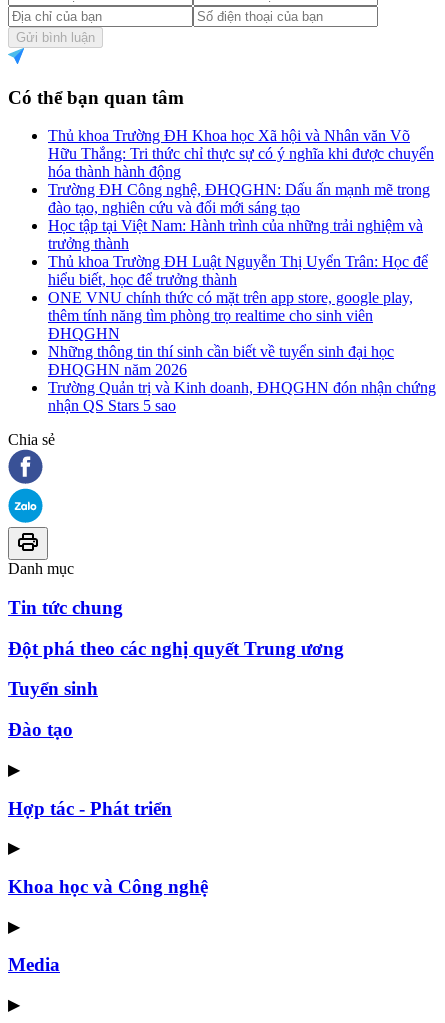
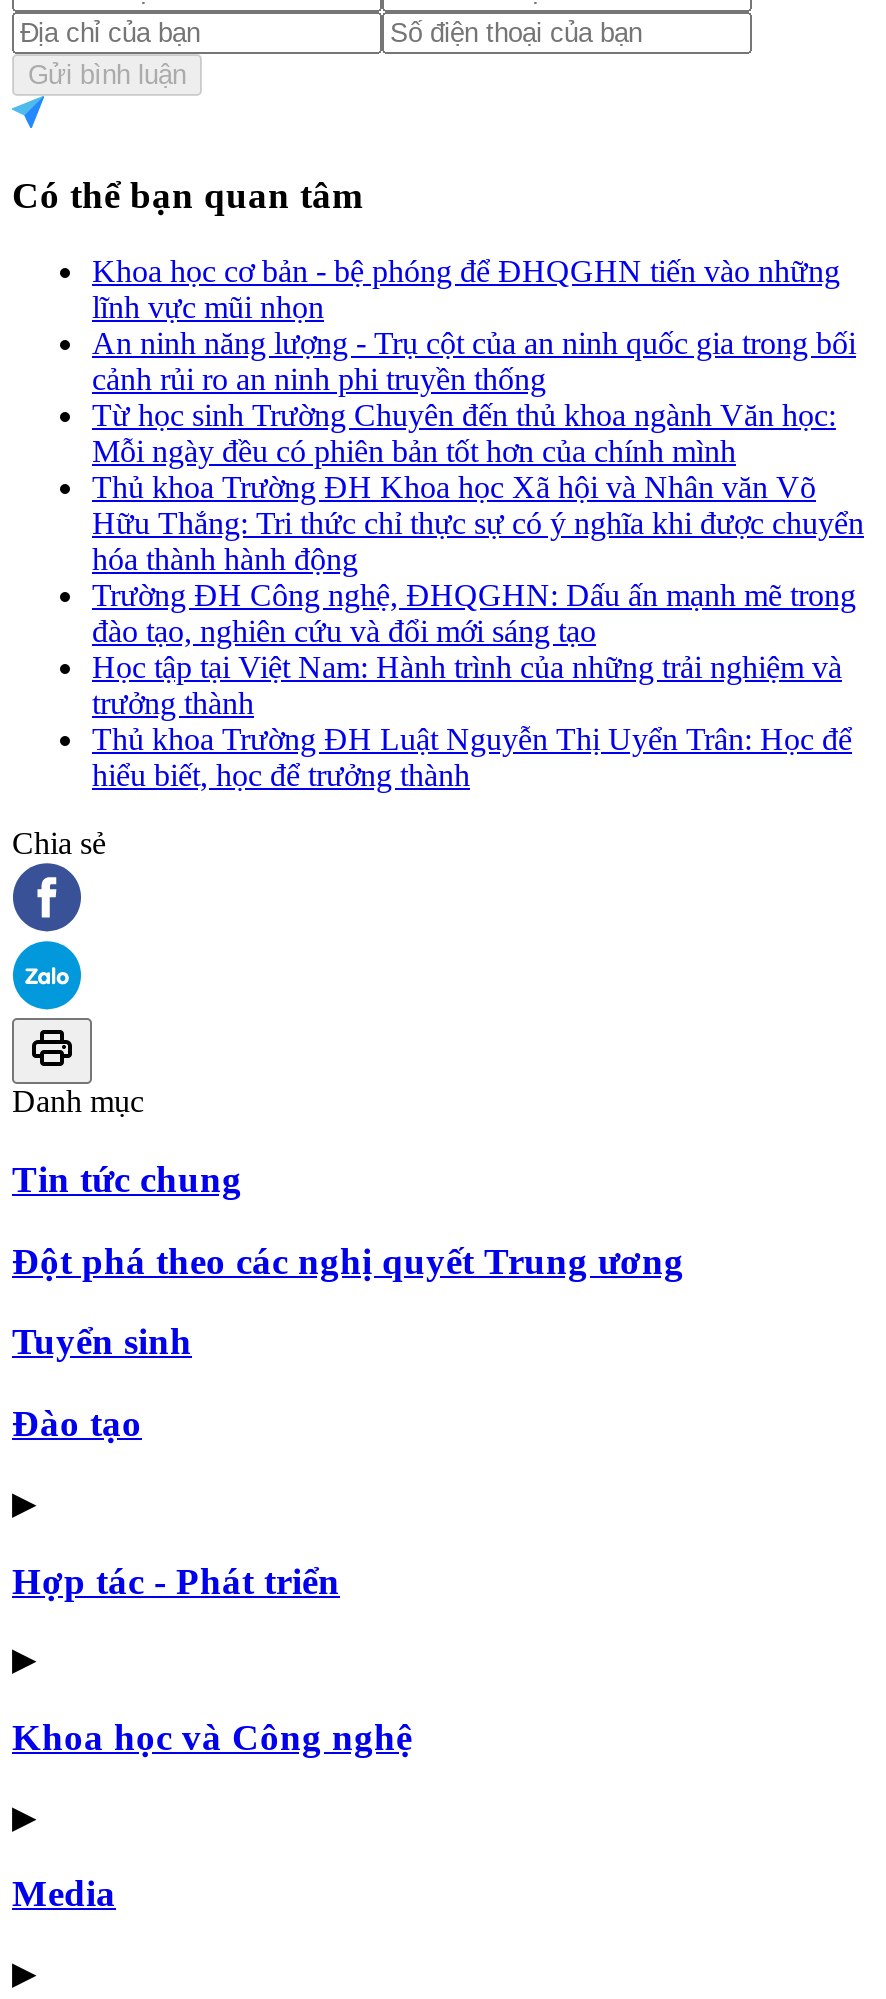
+ Khoa học cơ bản - bệ phóng để ĐHQGHN tiến vào những
+ lĩnh vực mũi nhọn
+ An ninh năng lượng - Trụ cột của an ninh quốc gia trong bối
+ cảnh rủi ro an ninh phi truyền thống
+ Từ học sinh Trường Chuyên đến thủ khoa ngành Văn học:
+ Mỗi ngày đều có phiên bản tốt hơn của chính mình

moved down: Thủ khoa Trường ĐH Khoa học Xã hội và Nhân văn Võ | Hữu Thắng: Tri thức chỉ thực sự có ý nghĩa khi được chuyển | hóa thành hành động | ... | Thủ khoa Trường ĐH Luật Nguyễn Thị Uyển Trân: Học để | hiểu biết, học để trưởng thành

- ONE VNU chính thức có mặt trên app store, google play,
- thêm tính năng tìm phòng trọ realtime cho sinh viên
- ĐHQGHN
- Những thông tin thí sinh cần biết về tuyển sinh đại học
- ĐHQGHN năm 2026
- Trường Quản trị và Kinh doanh, ĐHQGHN đón nhận chứng
- nhận QS Stars 5 sao
